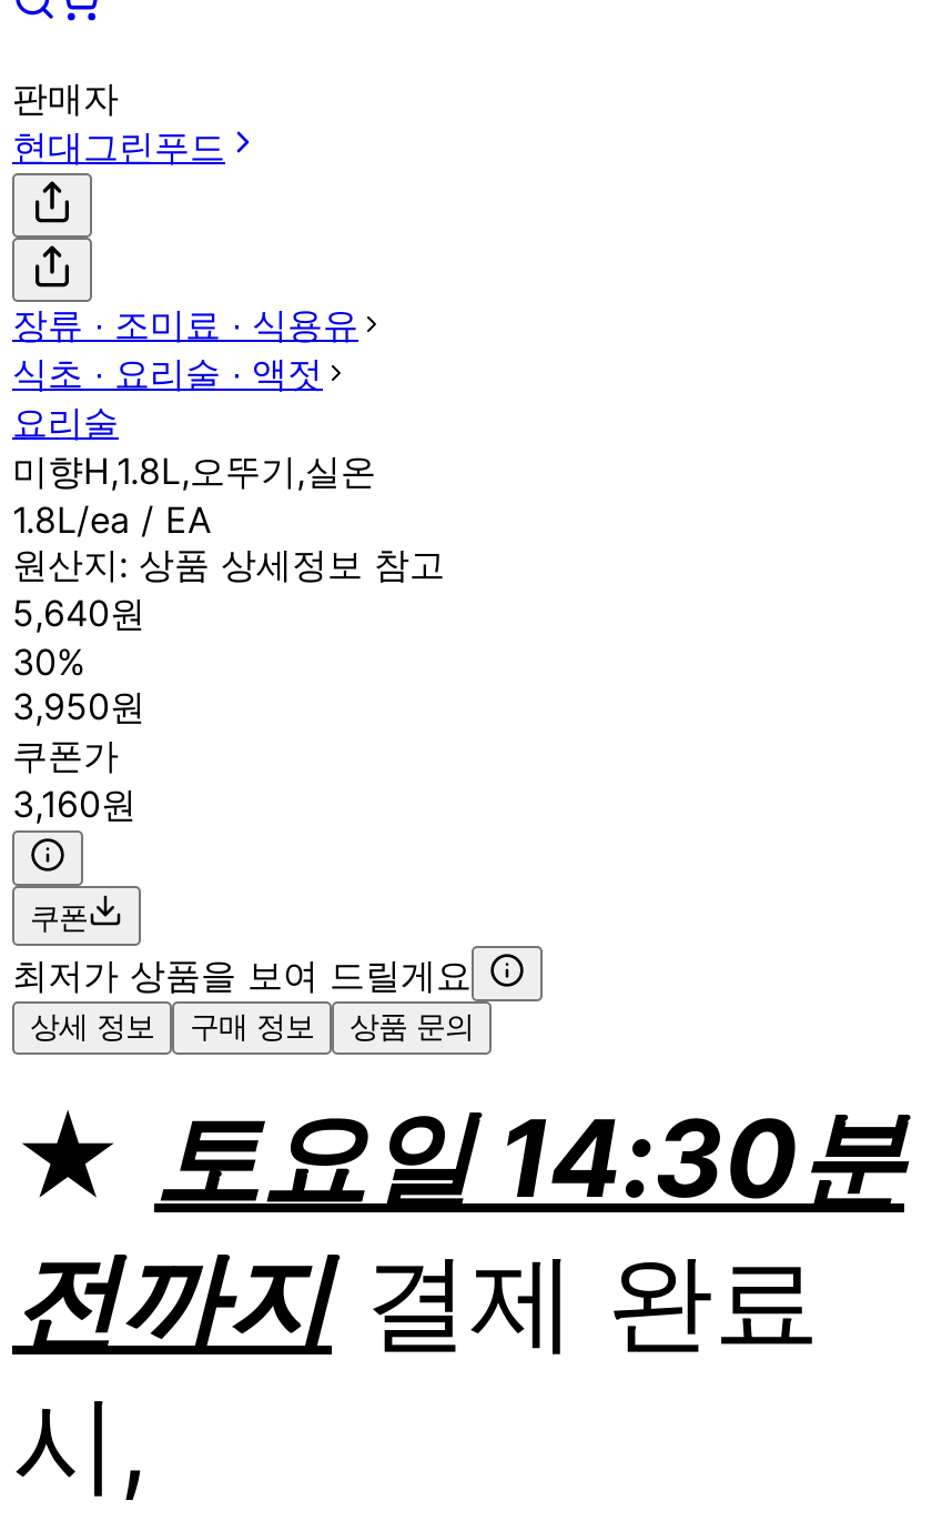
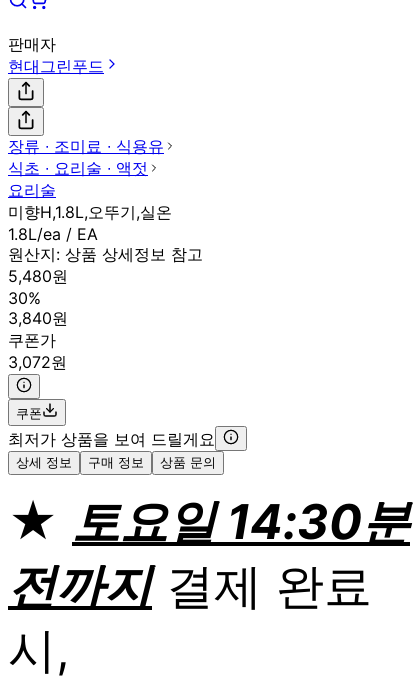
- 5,640원
+ 5,480원

- 3,950원
+ 3,840원

- 3,160원
+ 3,072원
